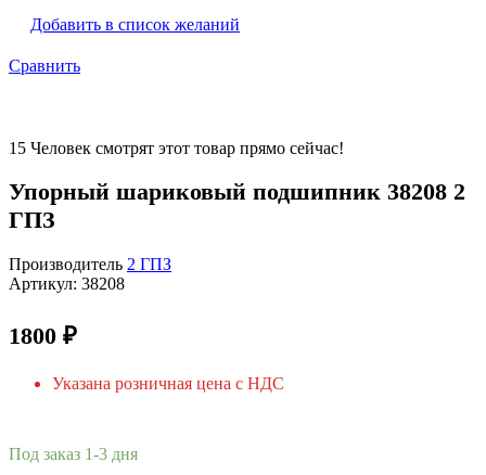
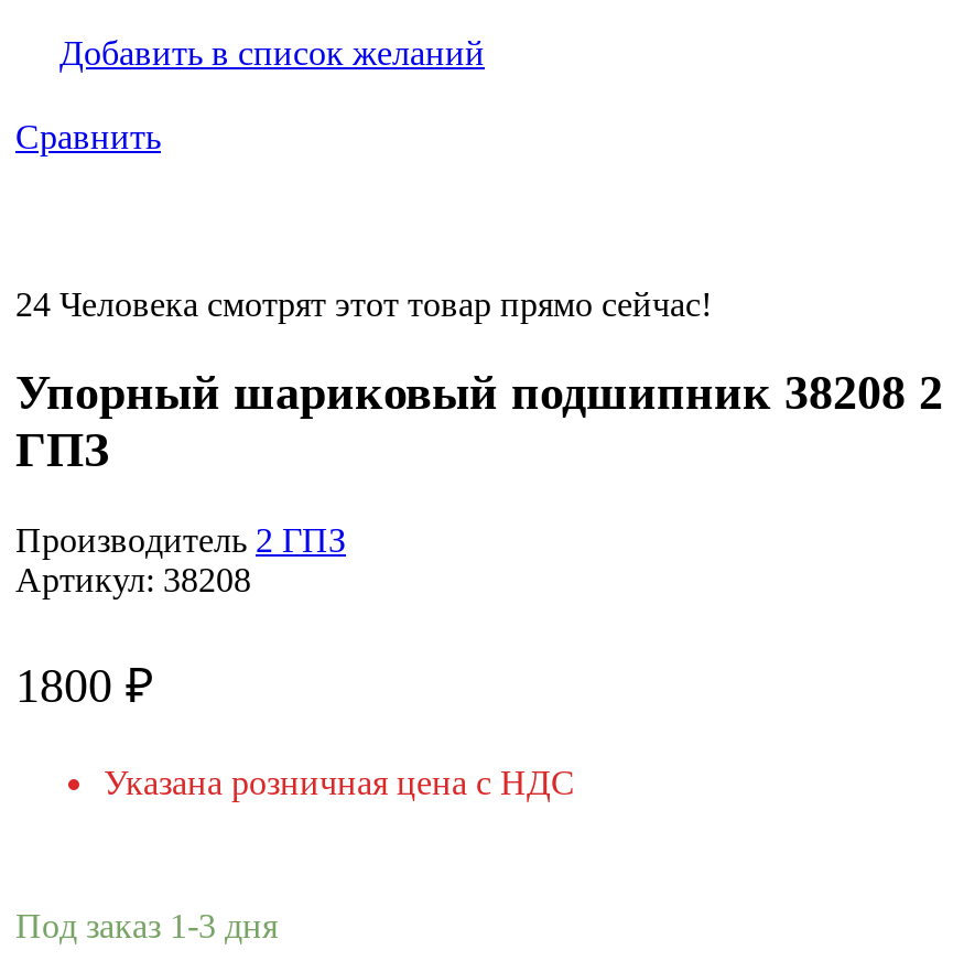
- 15 Человек смотрят этот товар прямо сейчас!
+ 24 Человека смотрят этот товар прямо сейчас!
